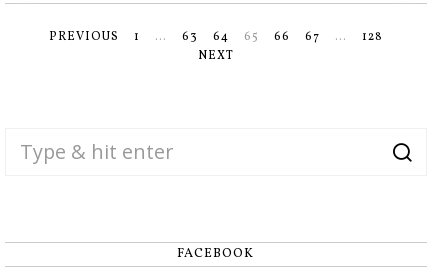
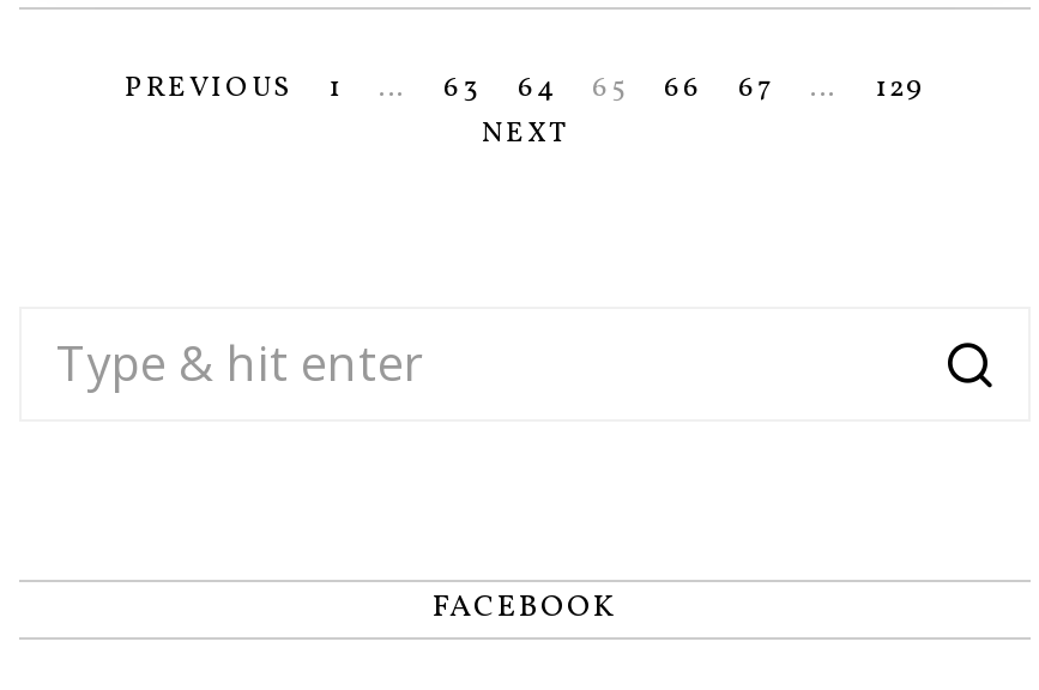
- 128
+ 129
